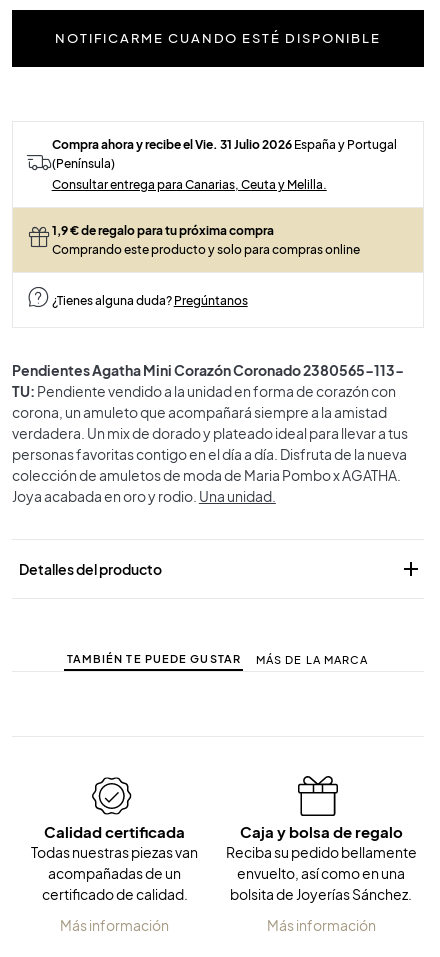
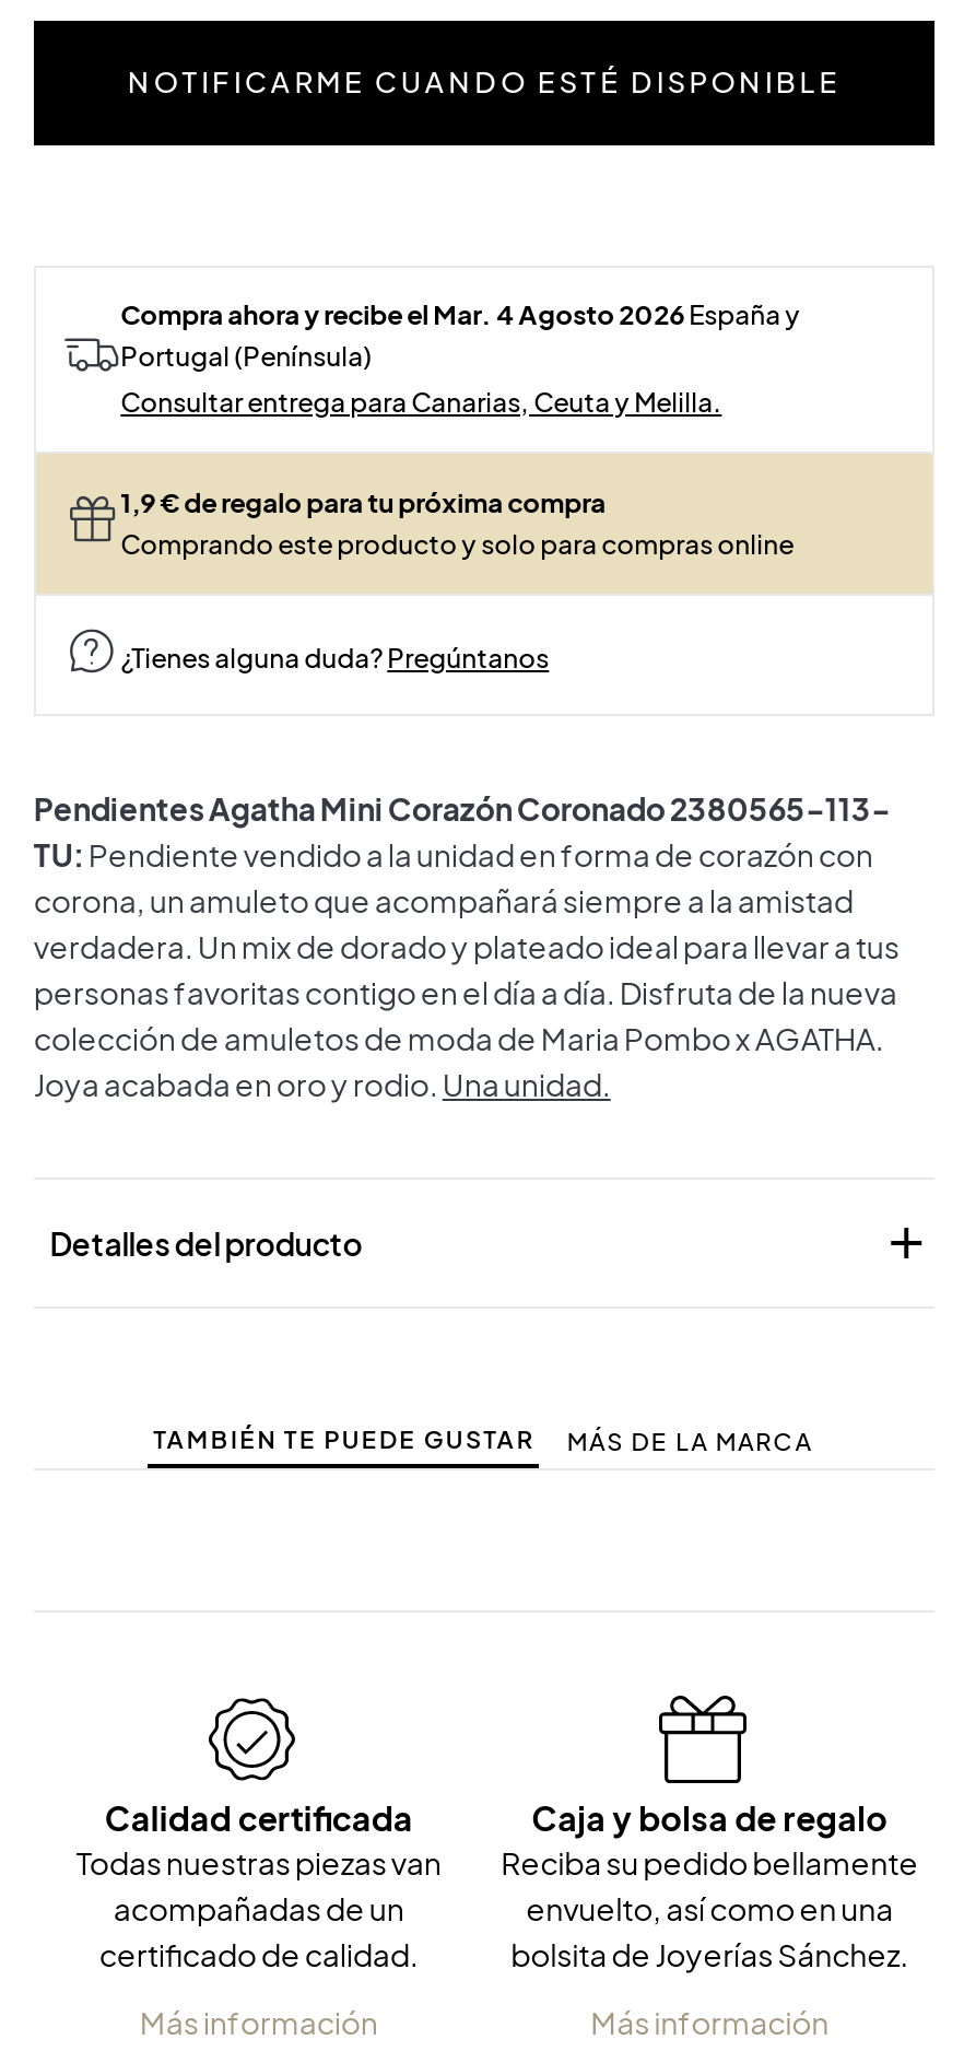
- Compra ahora y recibe el Vie. 31 Julio 2026 España y Portugal
- (Península)
+ Compra ahora y recibe el Mar. 4 Agosto 2026 España y
+ Portugal (Península)
